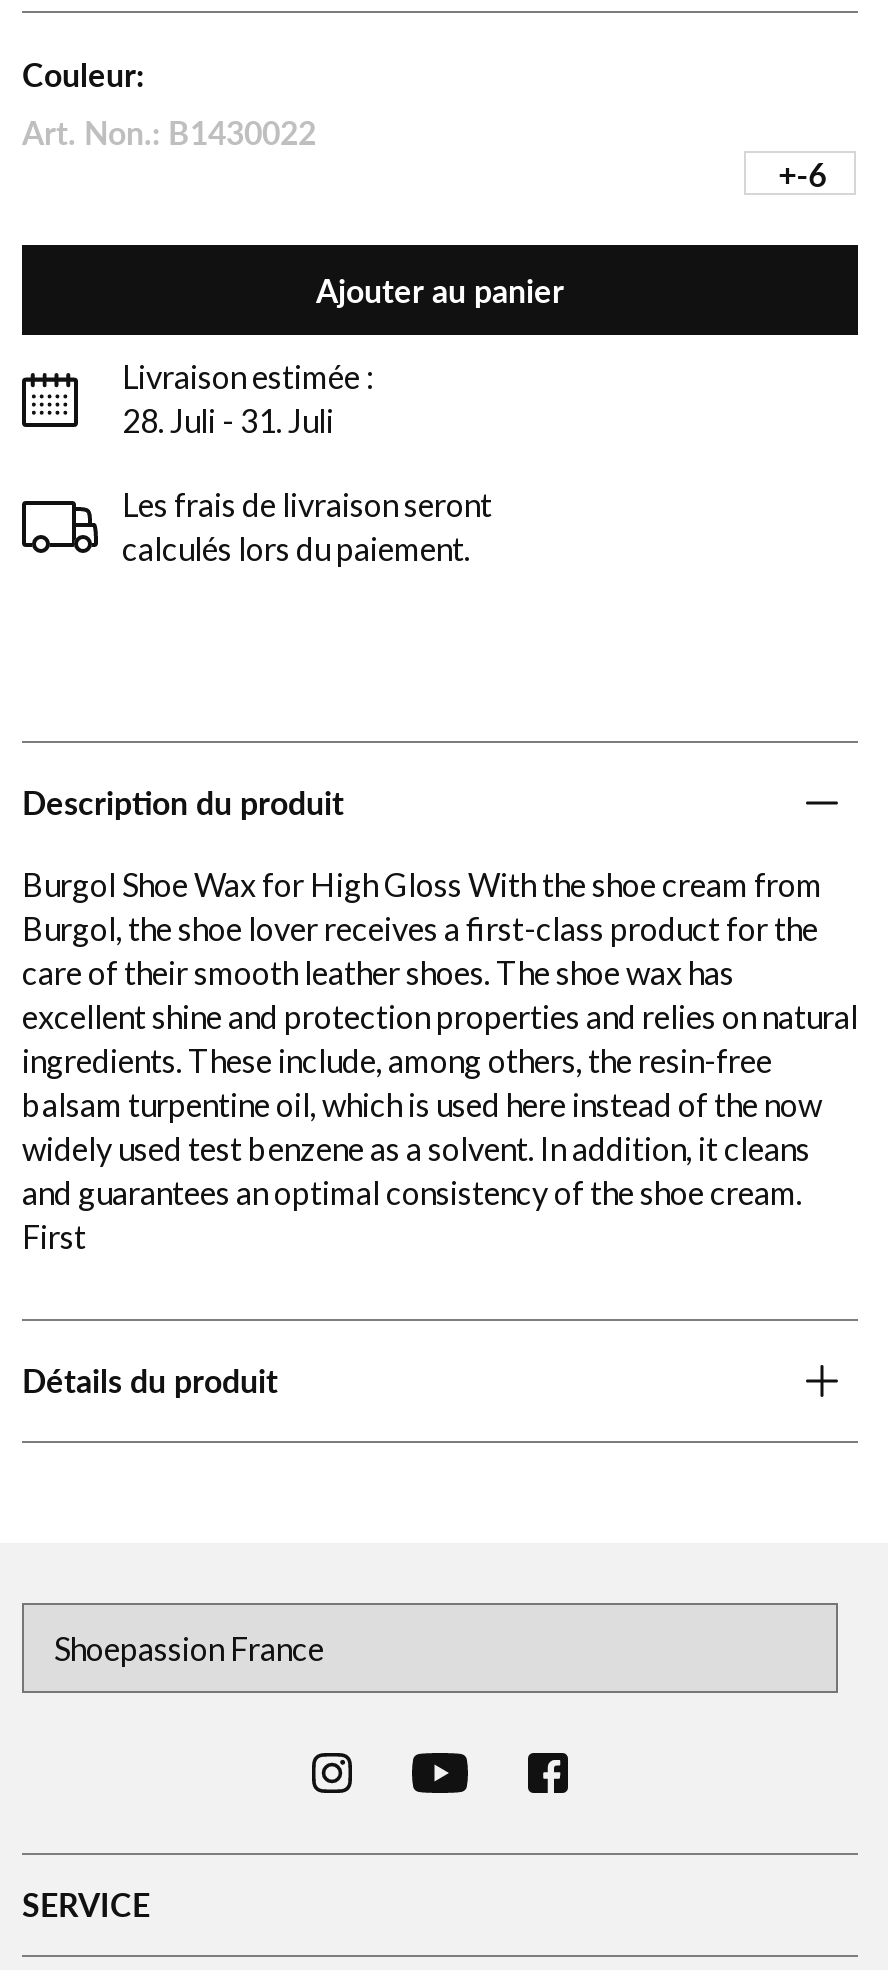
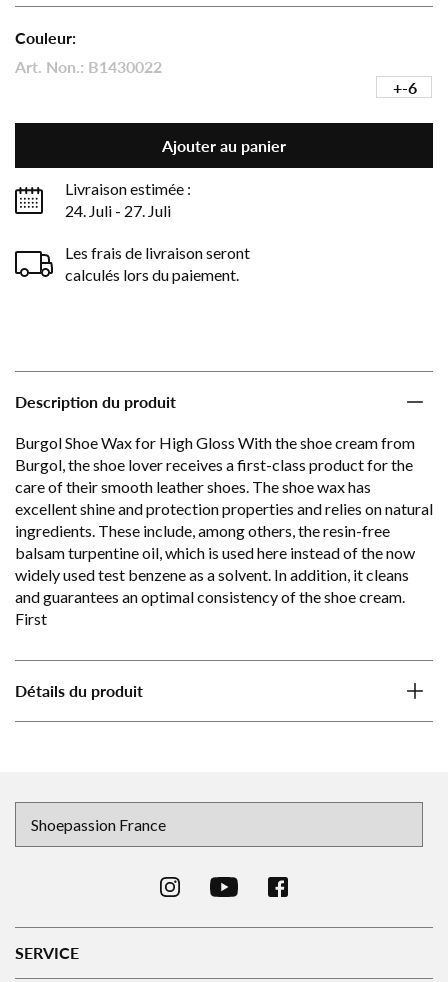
- 28. Juli - 31. Juli
+ 24. Juli - 27. Juli
